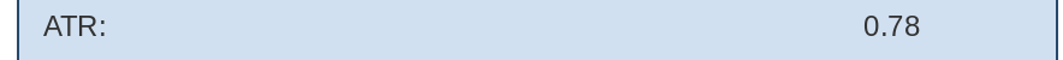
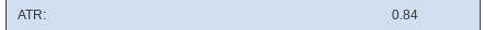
- 0.78
+ 0.84
